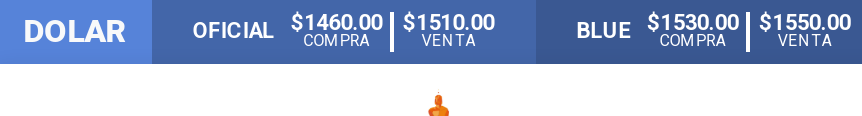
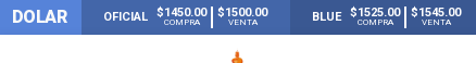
- $1460.00
+ $1450.00

- $1510.00
+ $1500.00

- $1530.00
+ $1525.00

- $1550.00
+ $1545.00
